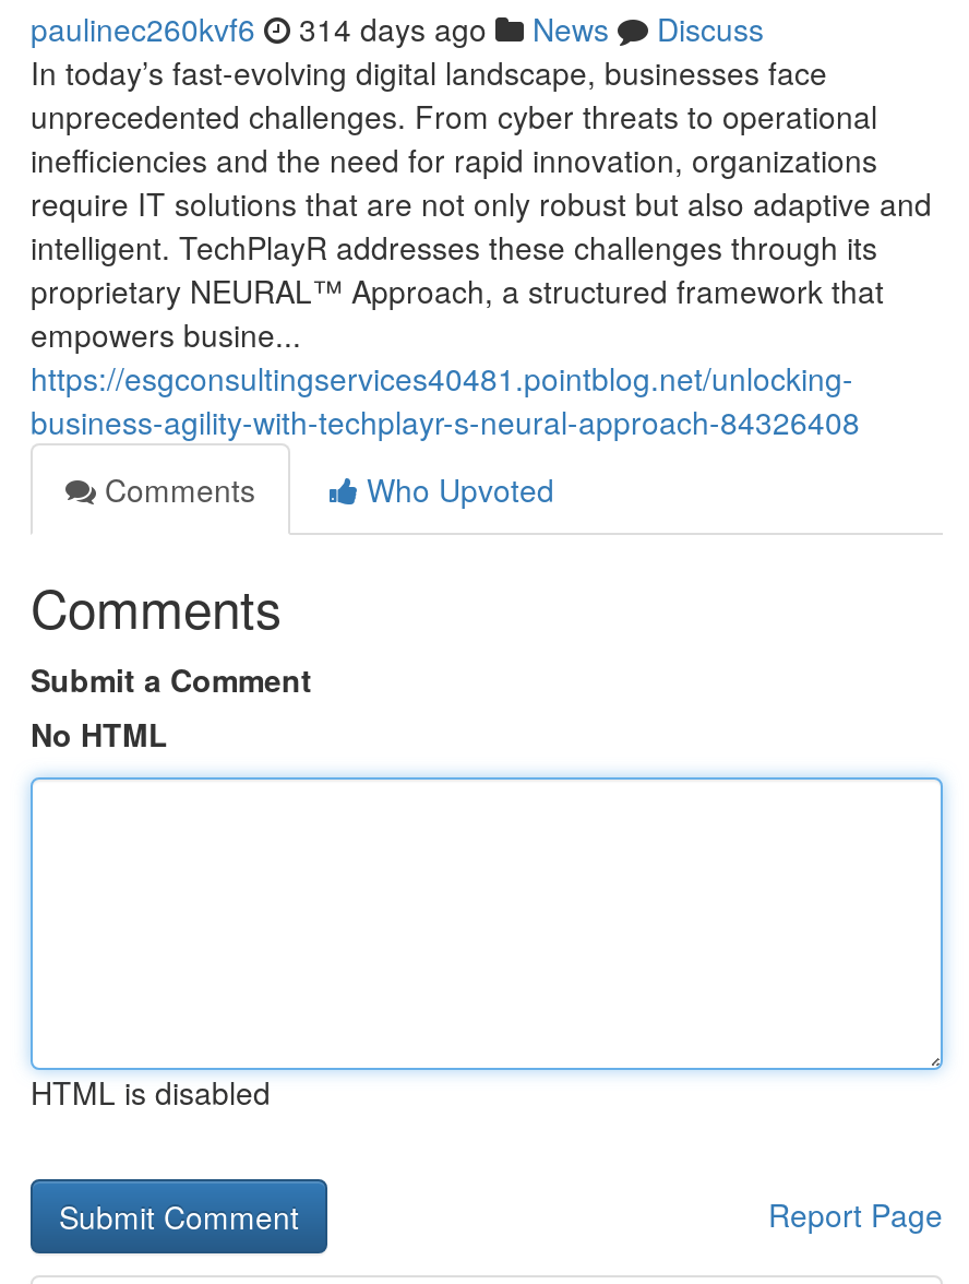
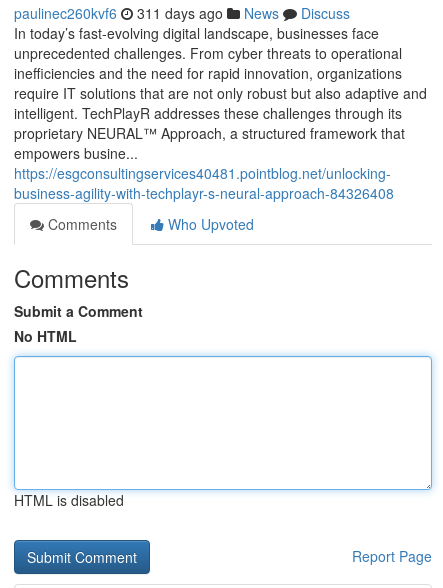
- paulinec260kvf6 314 days ago News Discuss
+ paulinec260kvf6 311 days ago News Discuss
